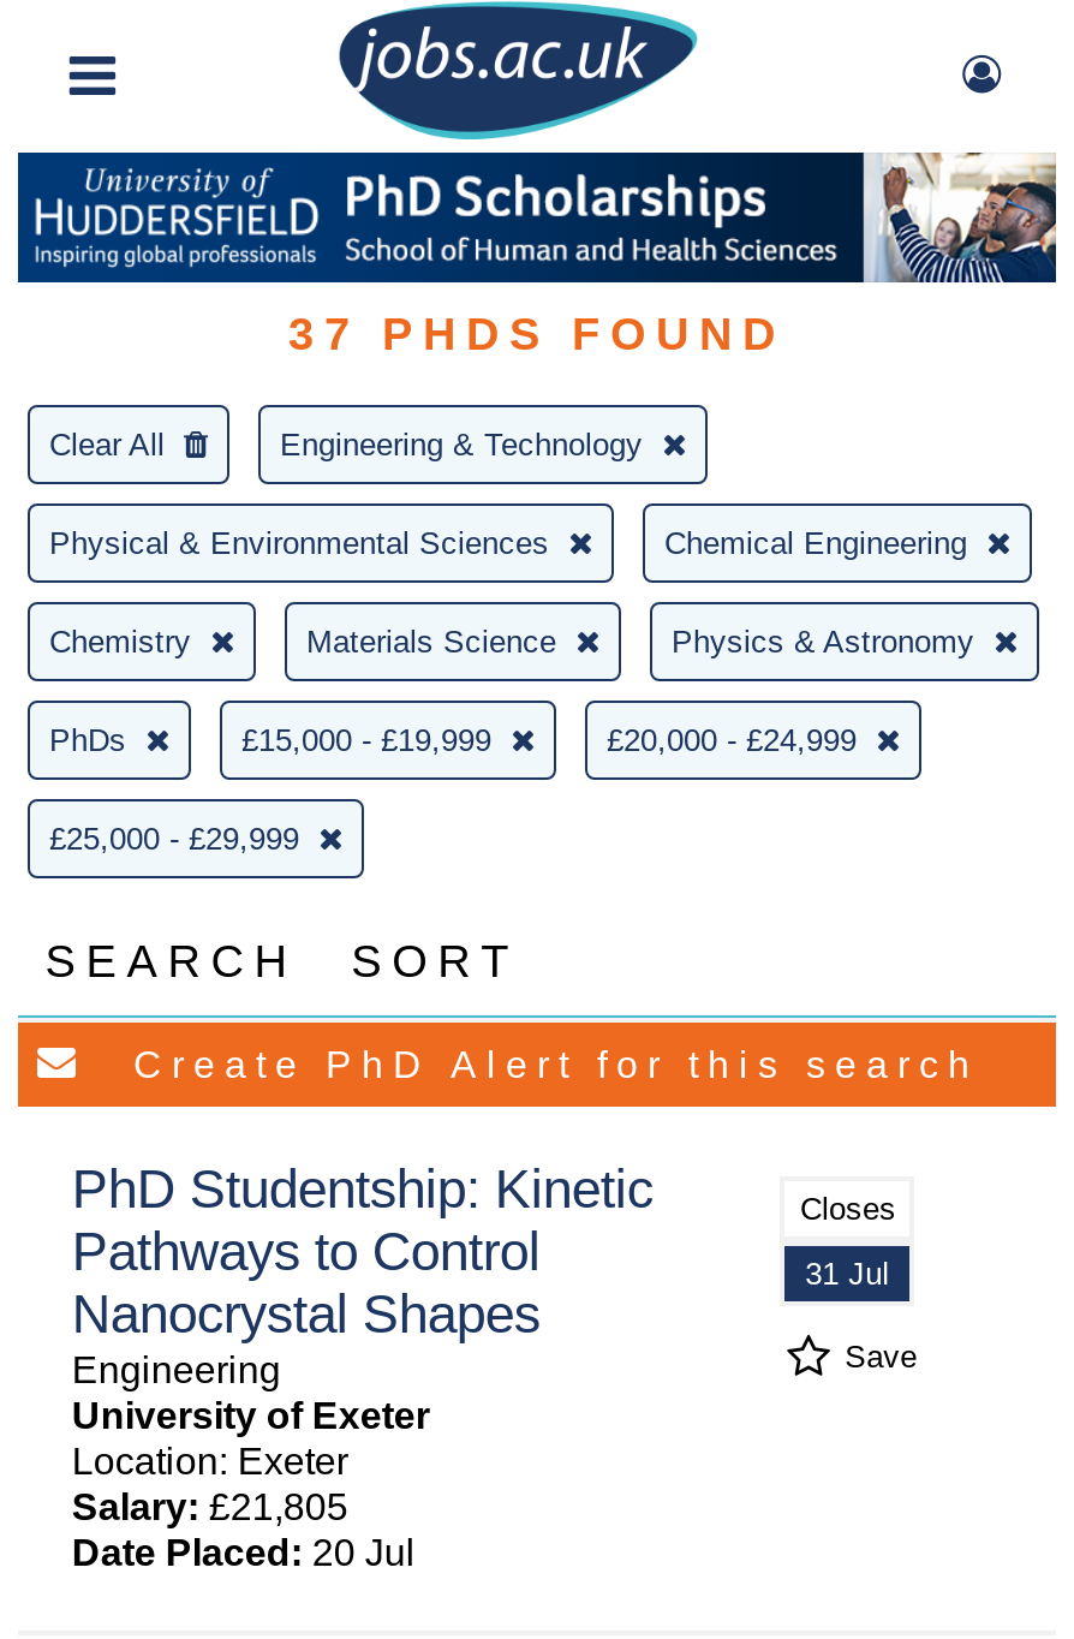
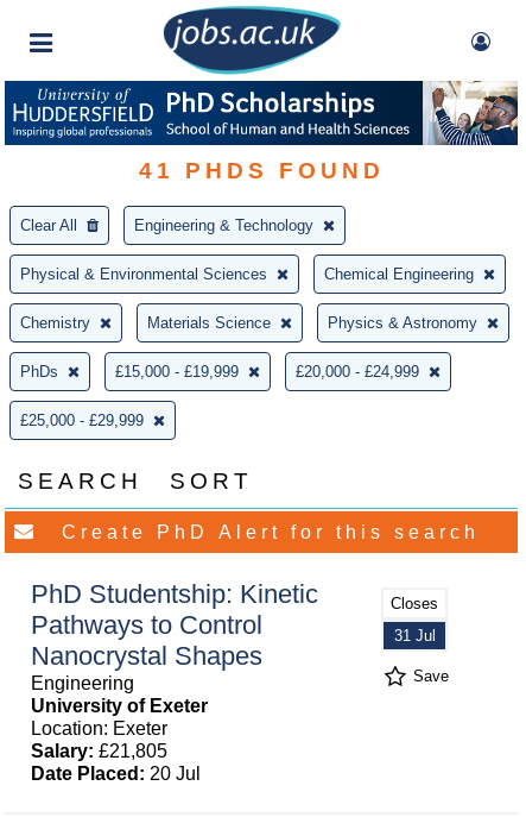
- 37 PHDS FOUND
+ 41 PHDS FOUND
